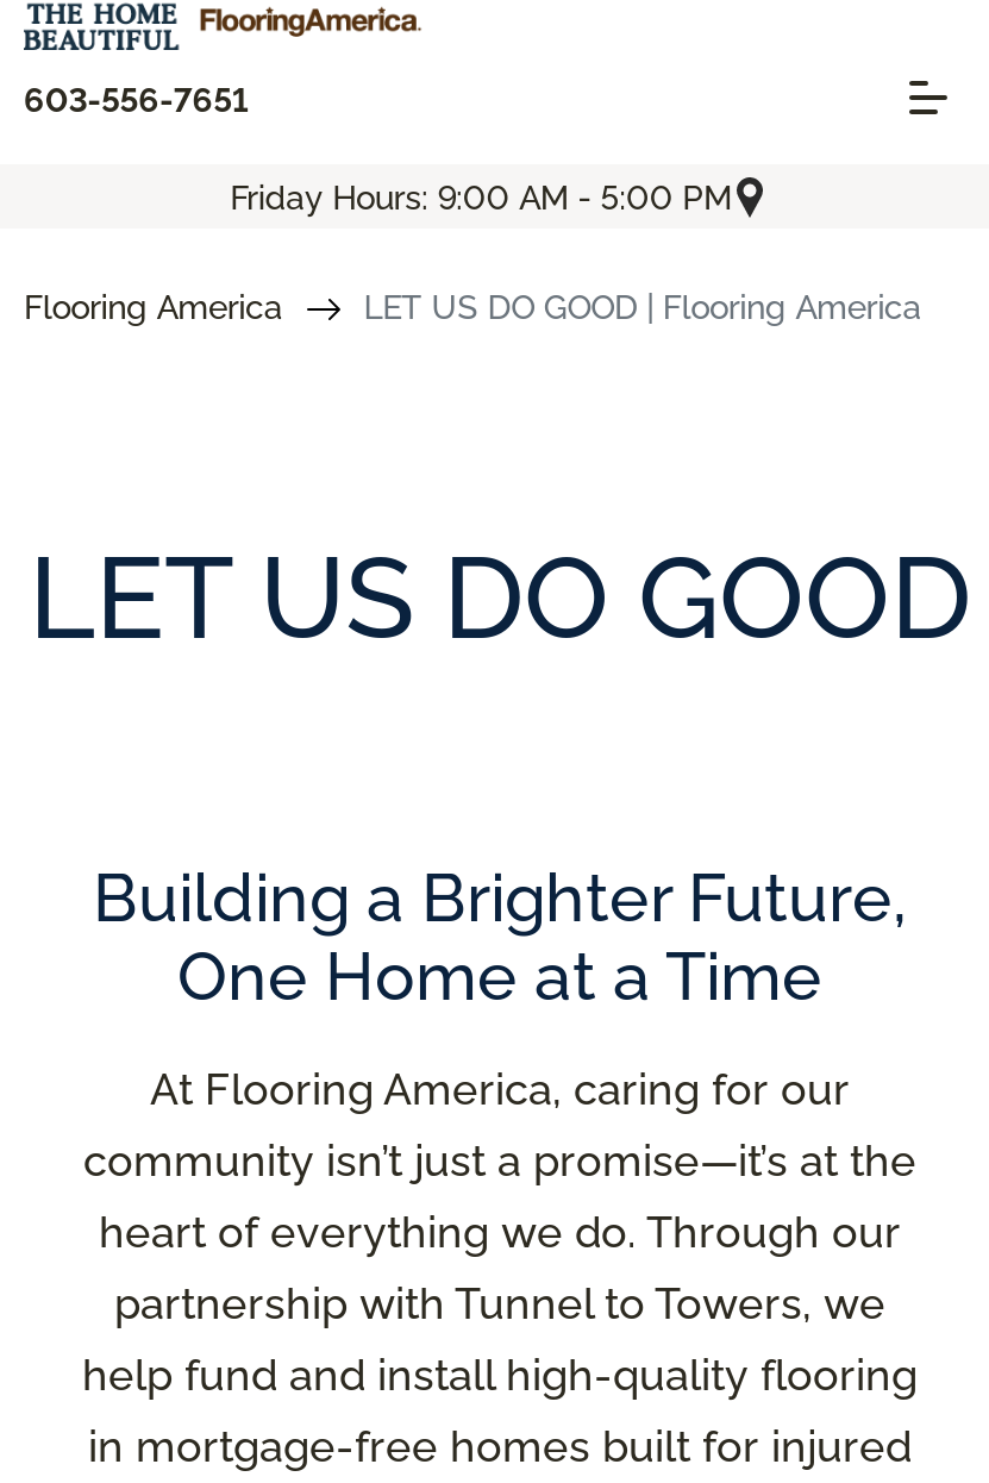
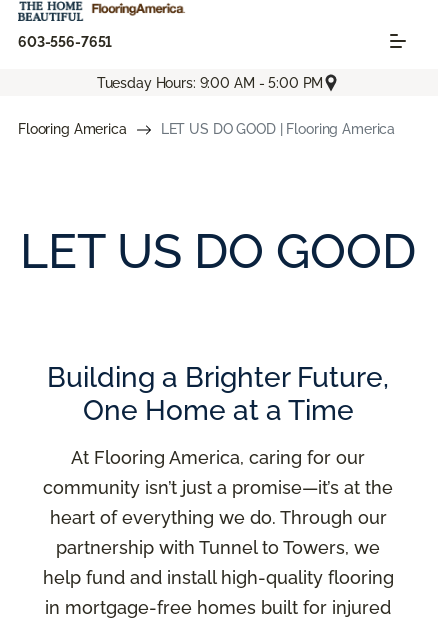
- Friday Hours: 9:00 AM - 5:00 PM
+ Tuesday Hours: 9:00 AM - 5:00 PM
